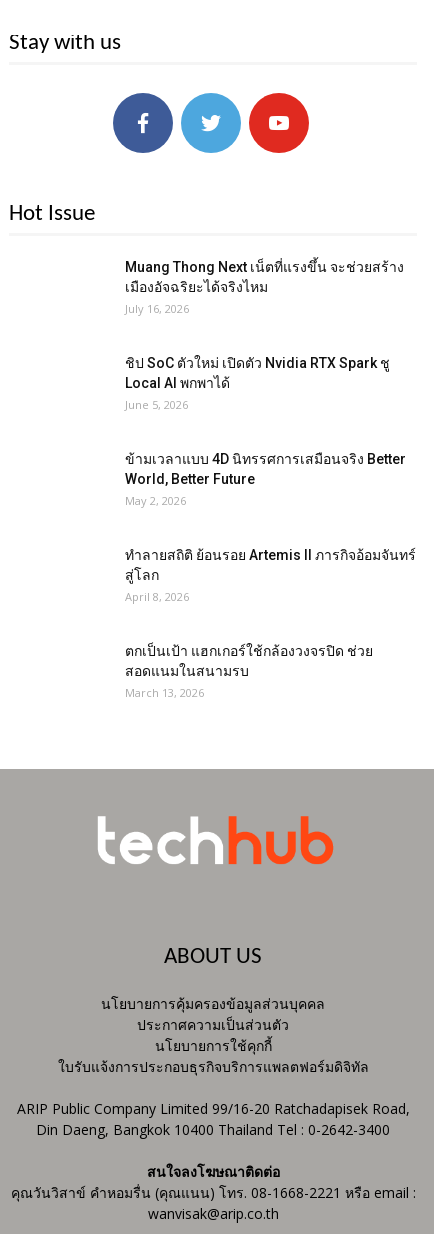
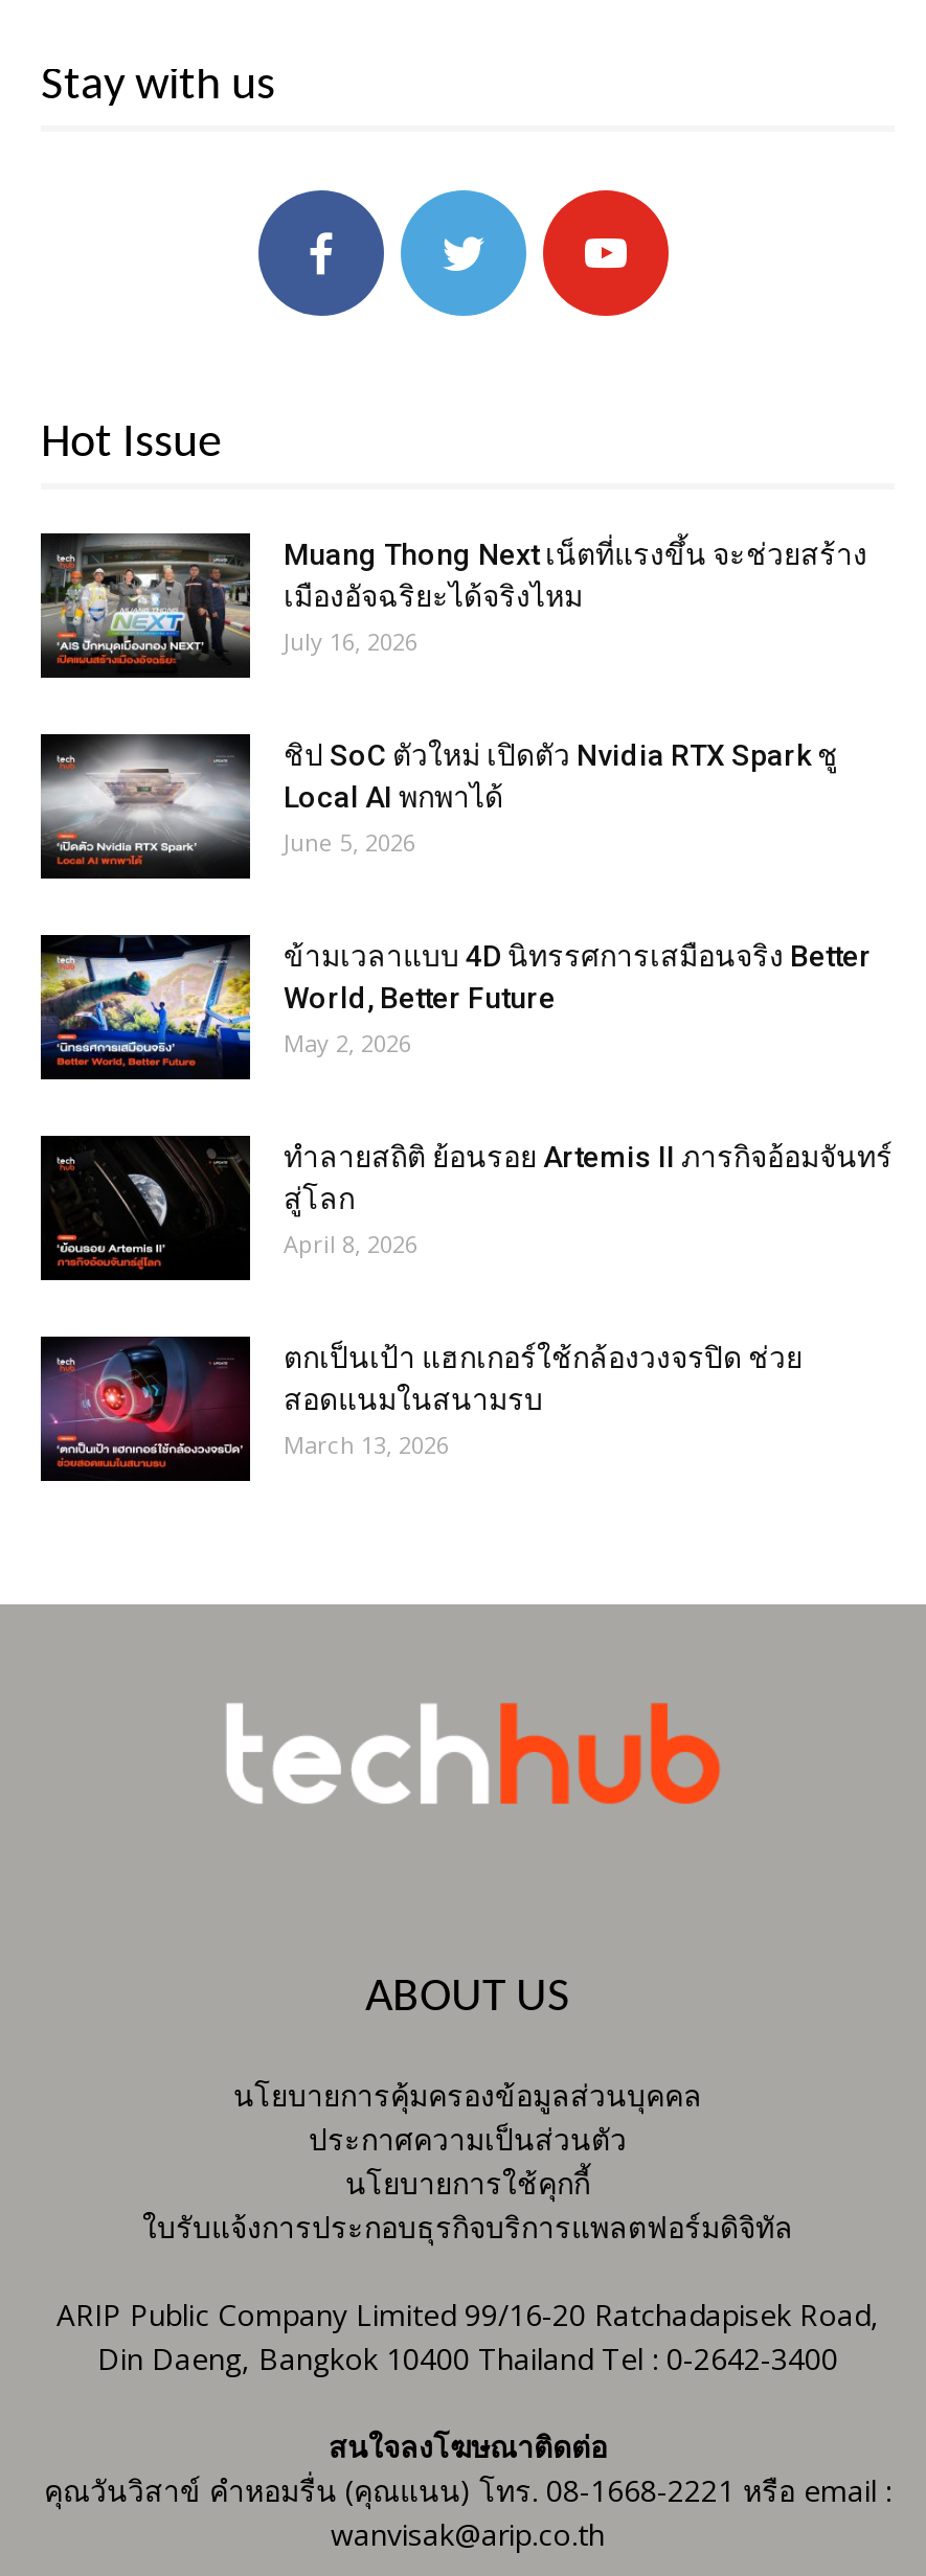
+ [image]

+ [image]

+ [image]

+ [image]

+ [image]
